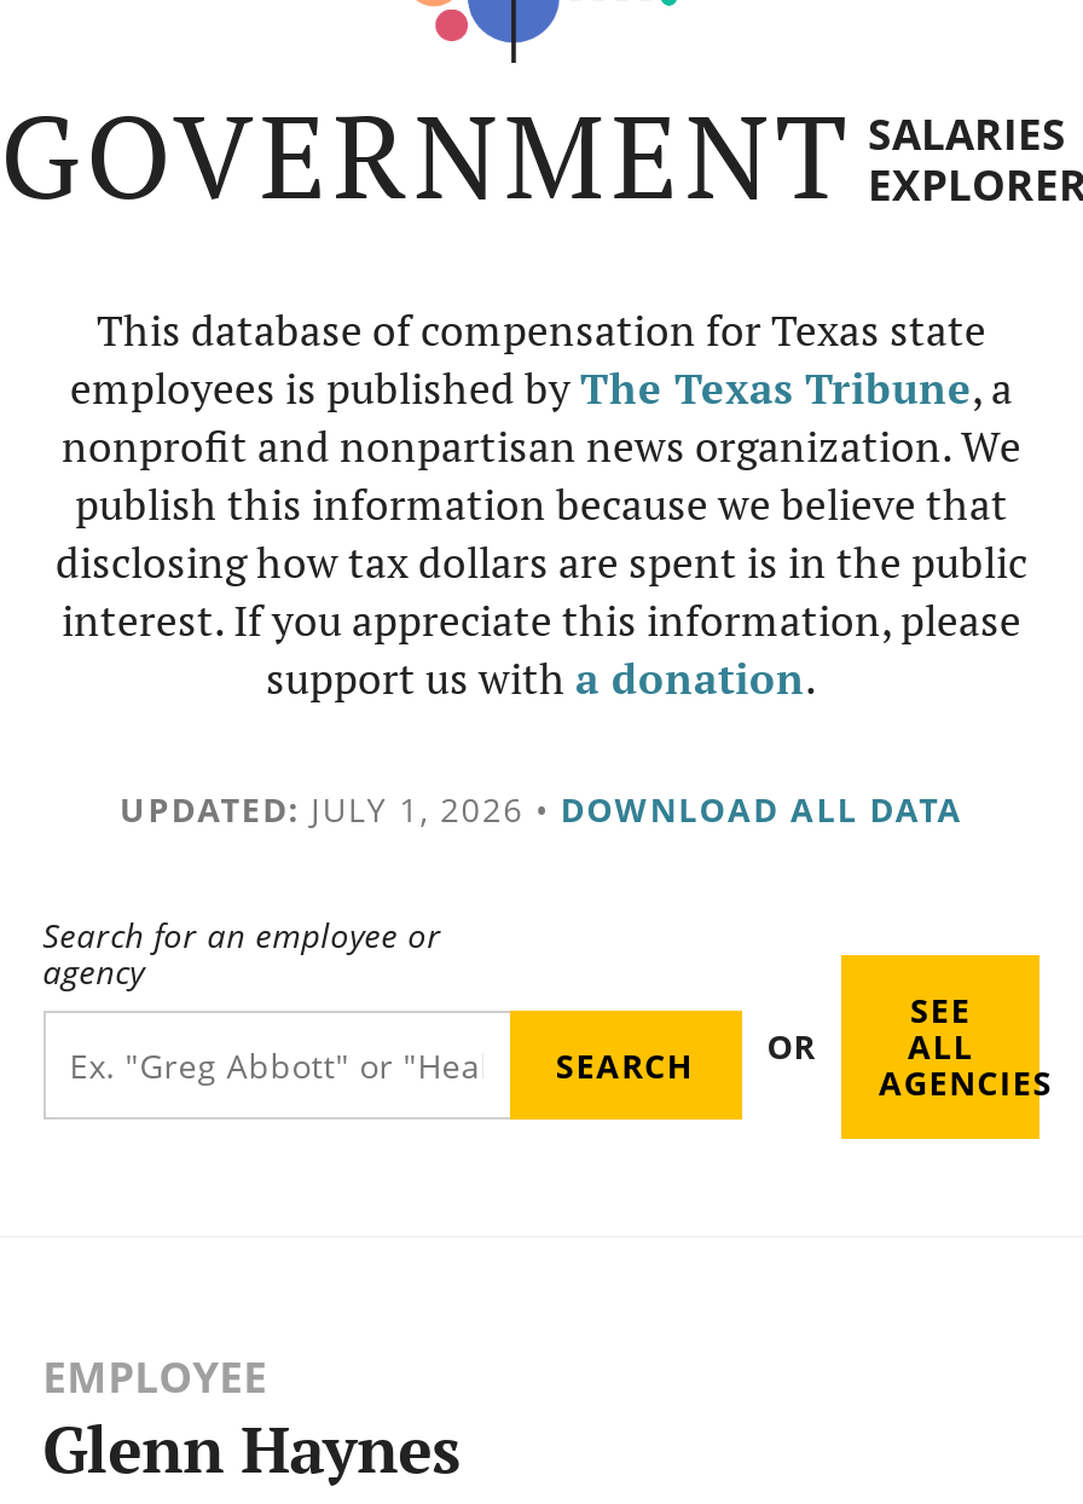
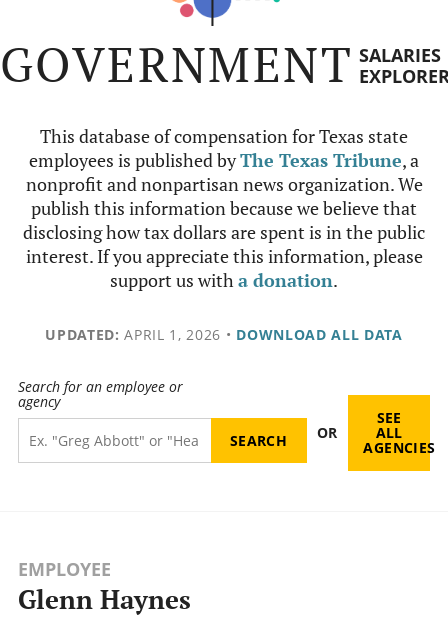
- UPDATED: JULY 1, 2026 • DOWNLOAD ALL DATA
+ UPDATED: APRIL 1, 2026 • DOWNLOAD ALL DATA
